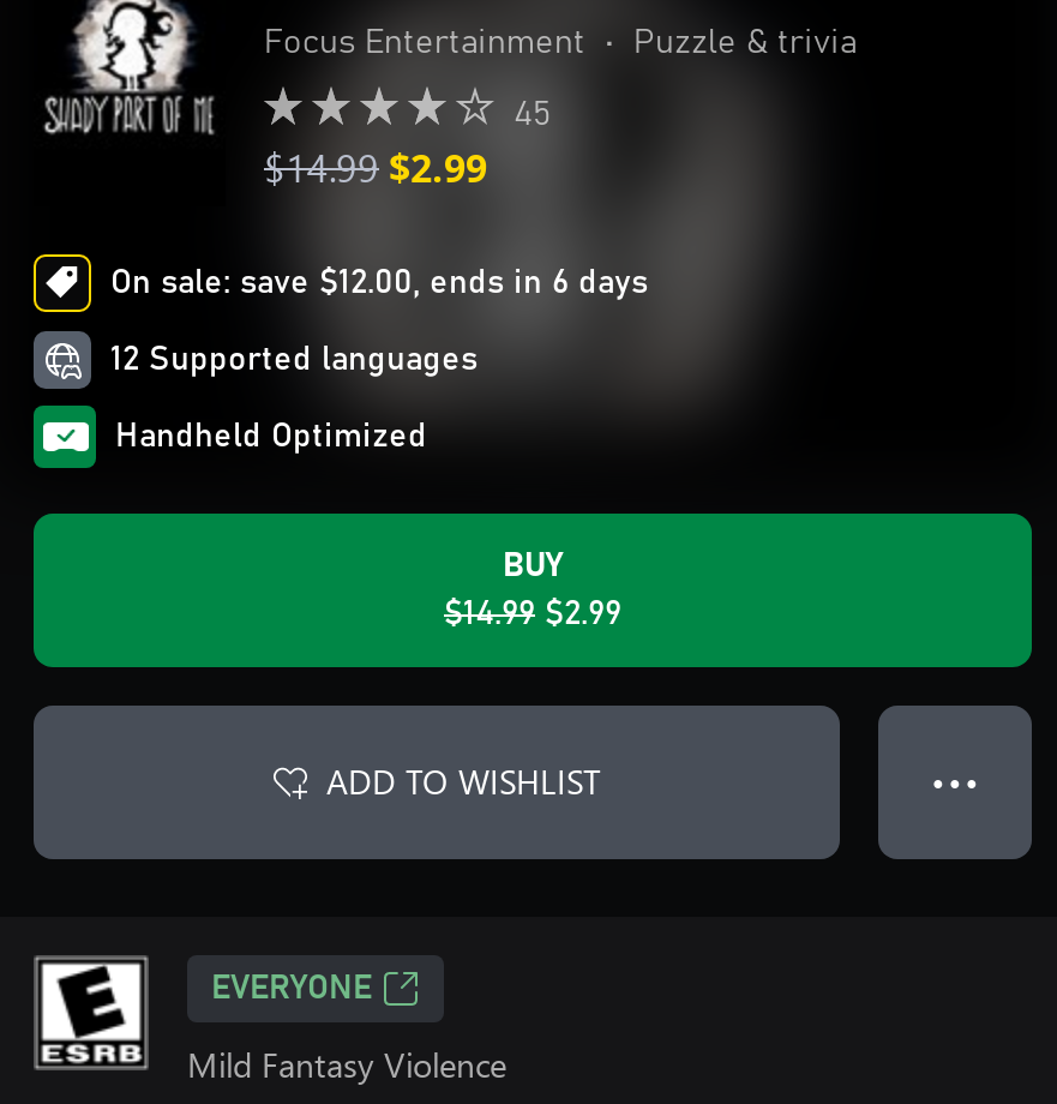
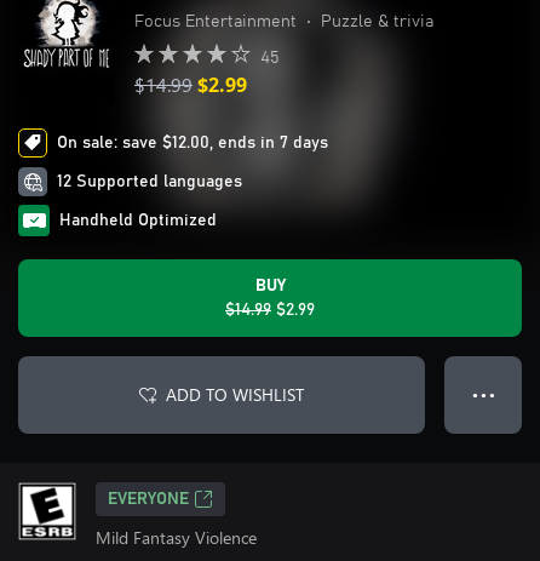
- On sale: save $12.00, ends in 6 days
+ On sale: save $12.00, ends in 7 days
